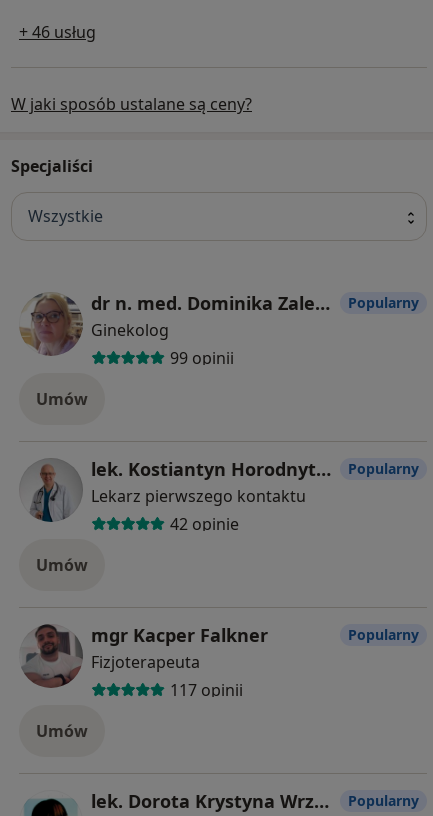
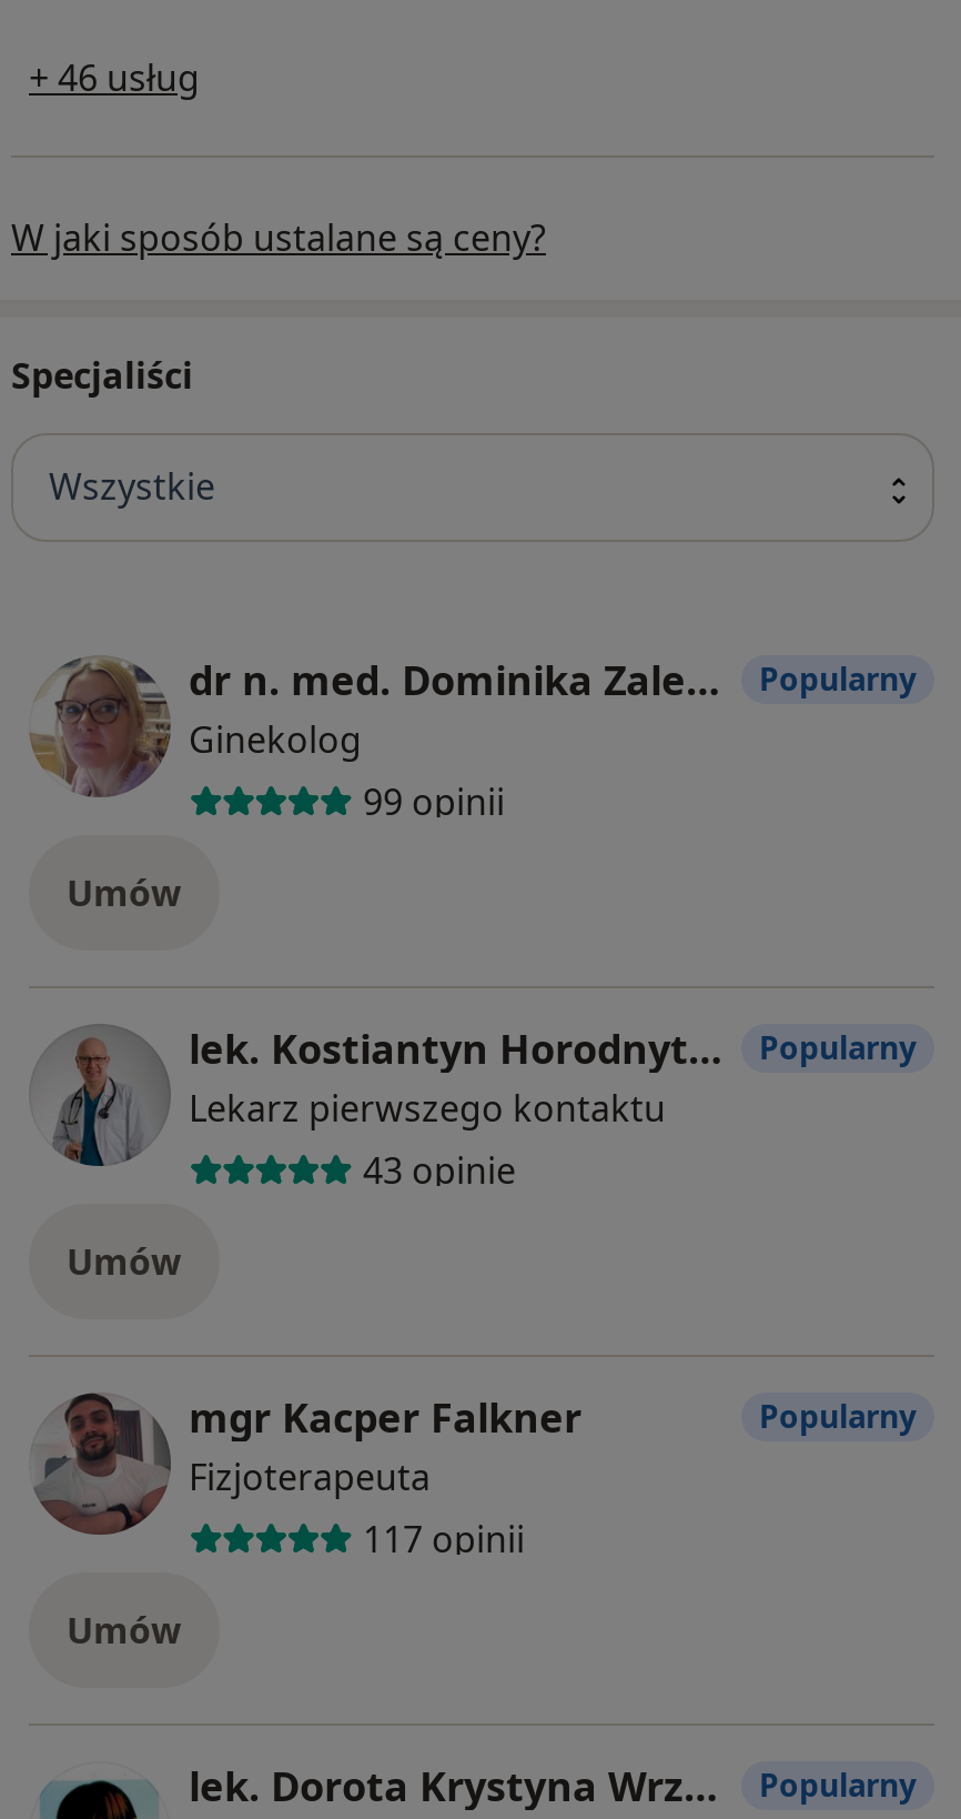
- 42 opinie
+ 43 opinie
